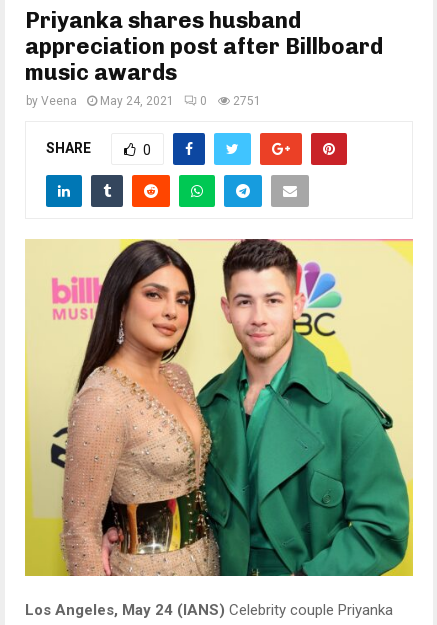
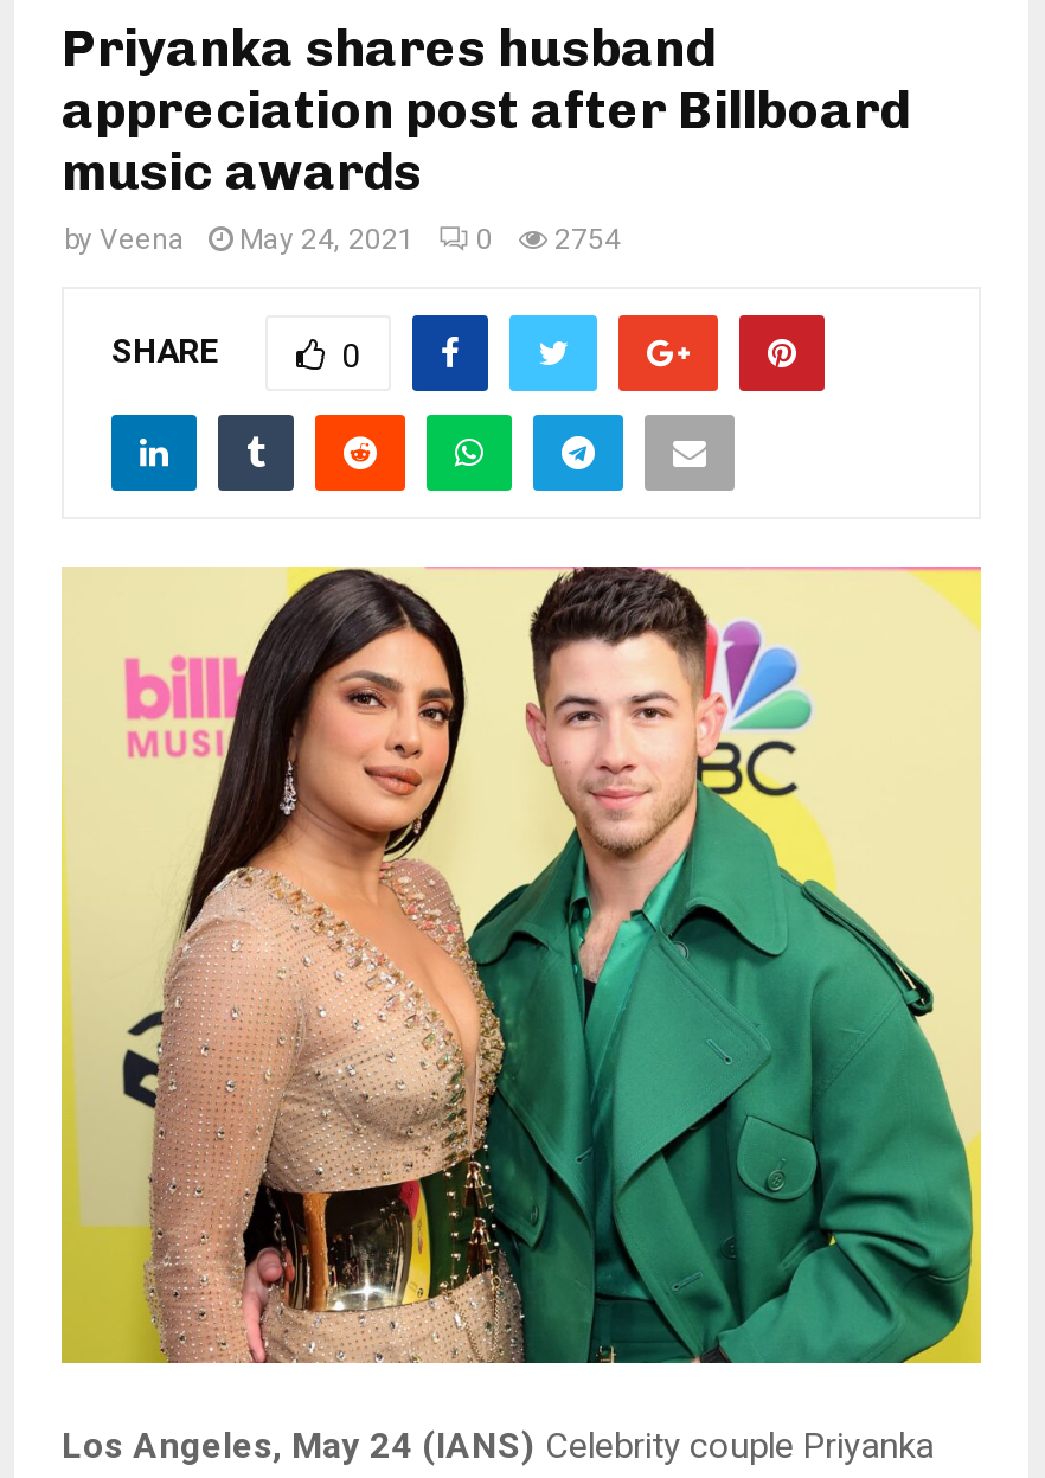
- by Veena May 24, 2021 0 2751
+ by Veena May 24, 2021 0 2754
